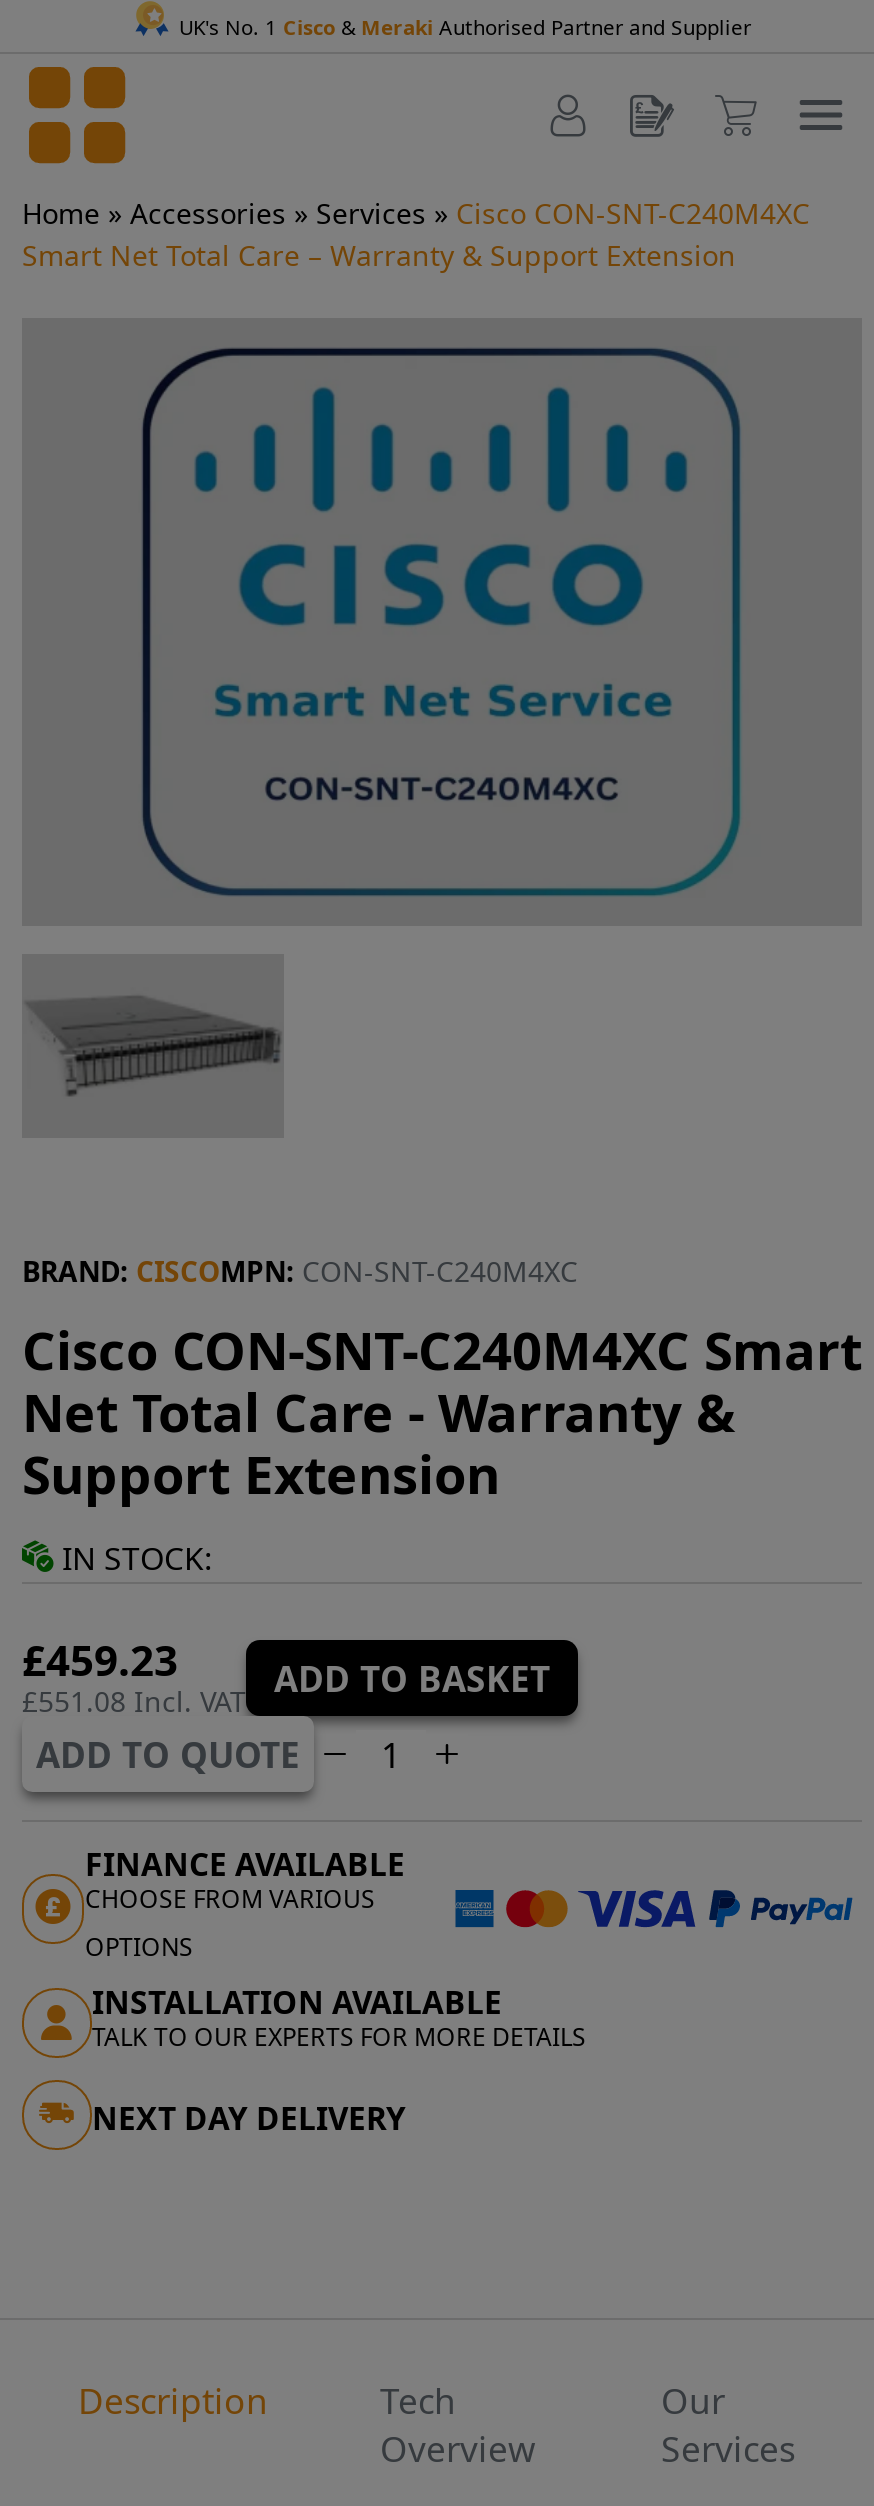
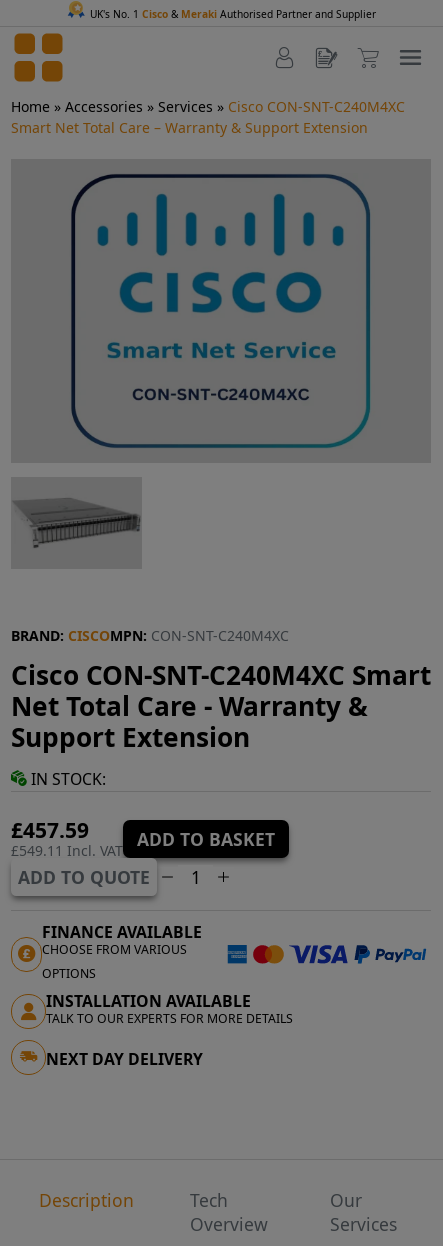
- £459.23
+ £457.59

- £551.08 Incl. VAT
+ £549.11 Incl. VAT
